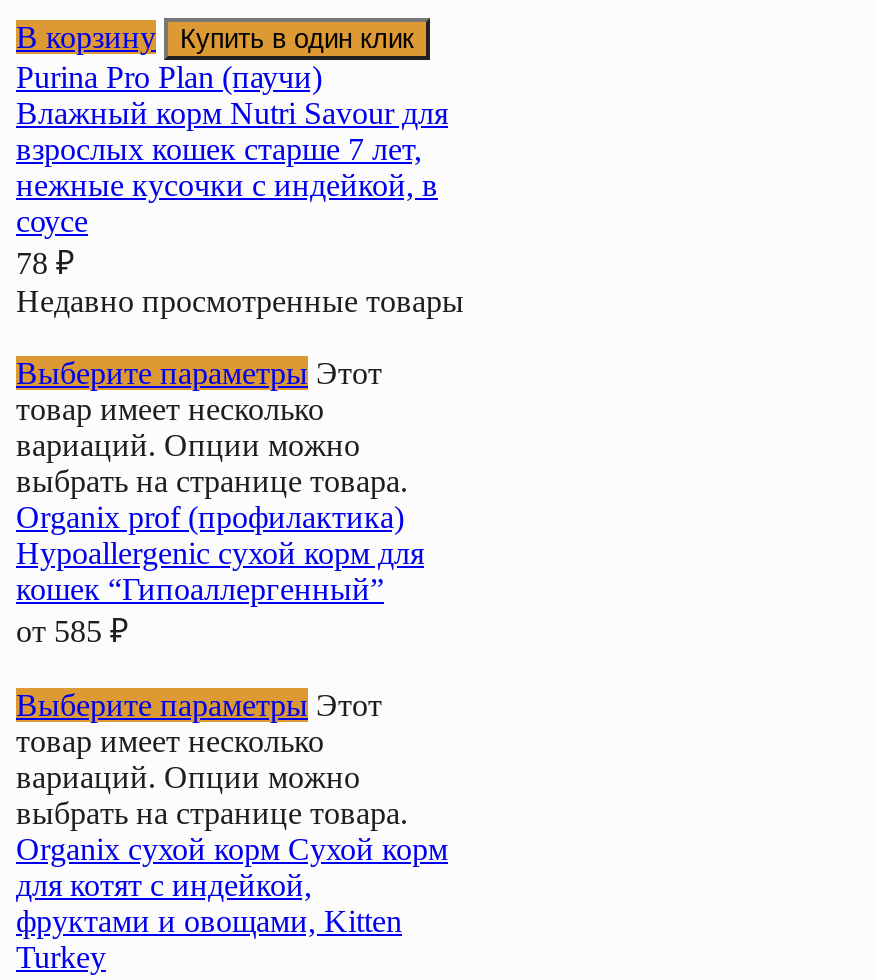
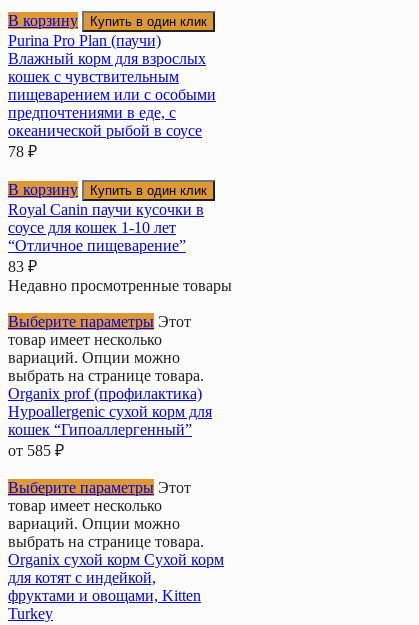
- Влажный корм Nutri Savour для
- взрослых кошек старше 7 лет,
- нежные кусочки с индейкой, в
- соусе
+ Влажный корм для взрослых
+ кошек с чувствительным
+ пищеварением или с особыми
+ предпочтениями в еде, с
+ океанической рыбой в соусе

+ В корзину
+ Купить в один клик
+ Royal Canin паучи кусочки в
+ соусе для кошек 1-10 лет
+ “Отличное пищеварение”
+ 83 ₽
